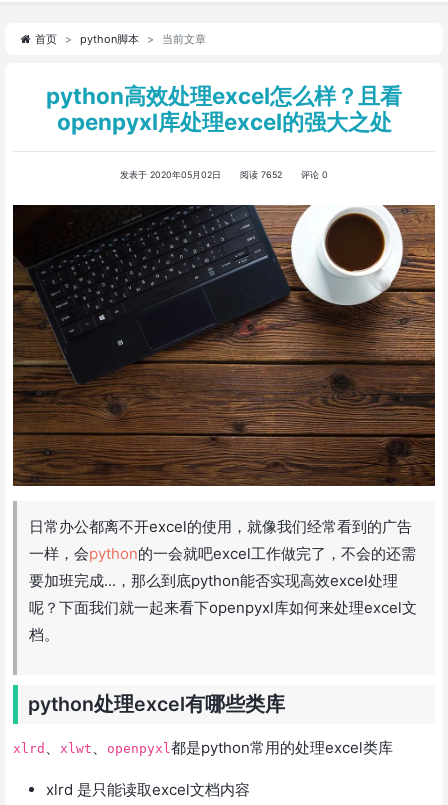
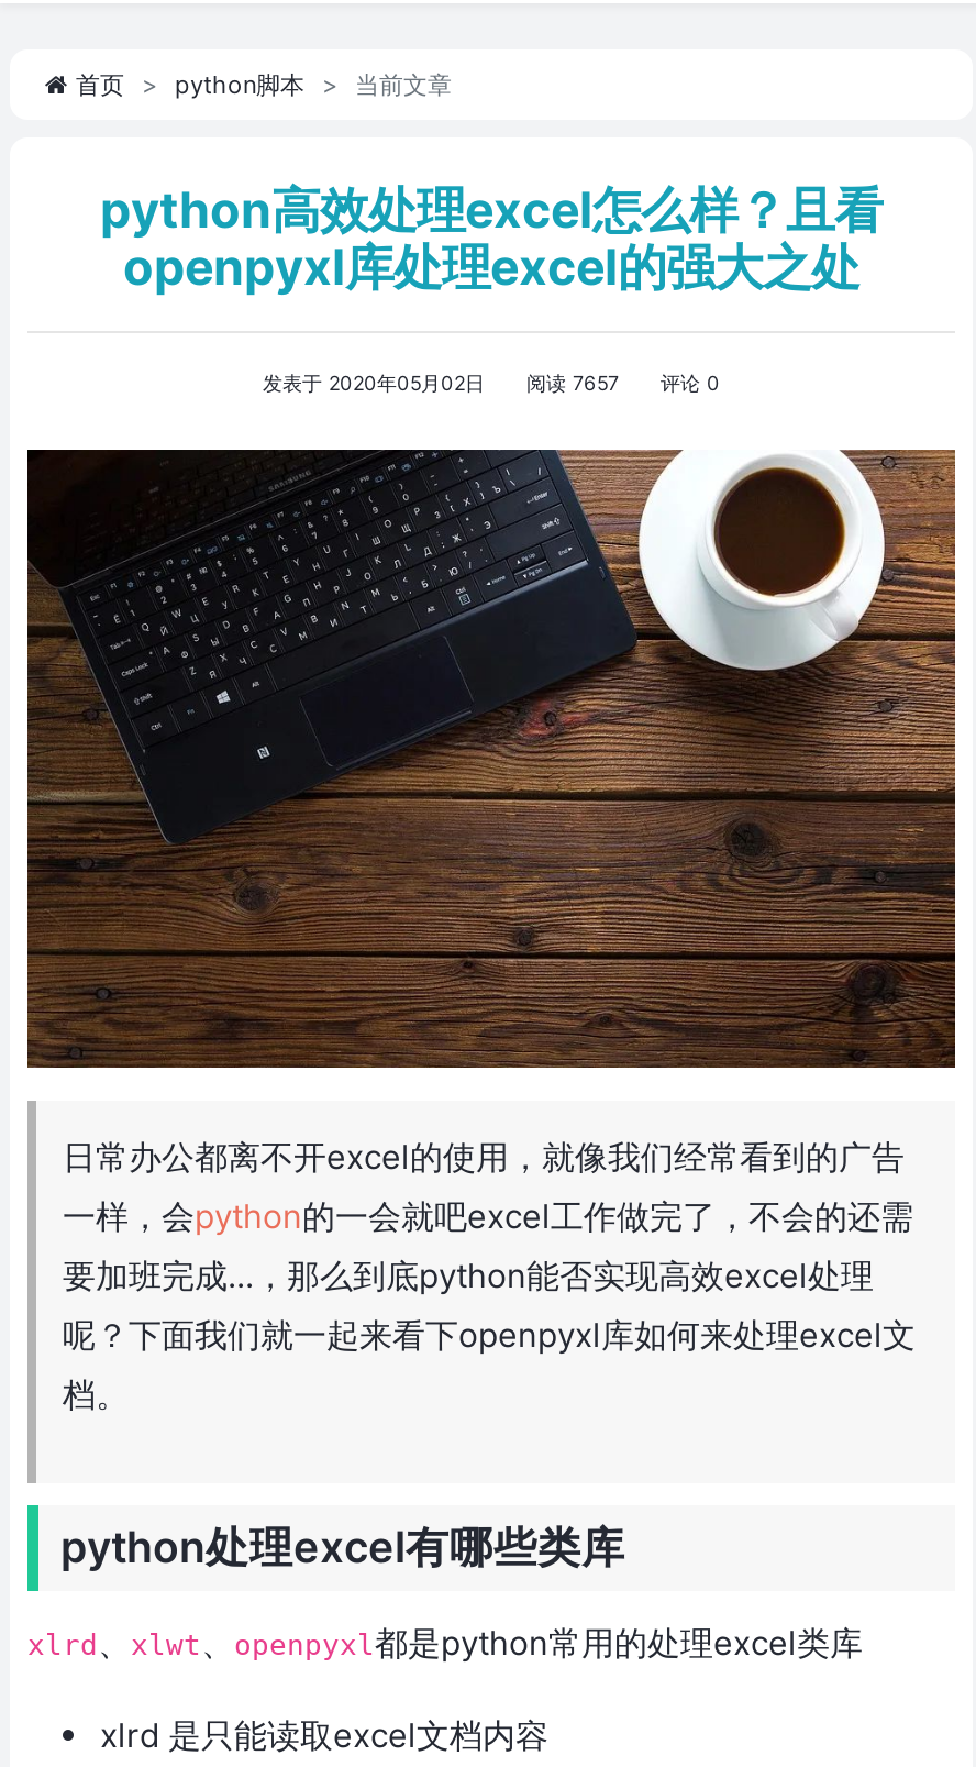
- 发表于 2020年05月02日 阅读 7652 评论 0
+ 发表于 2020年05月02日 阅读 7657 评论 0
